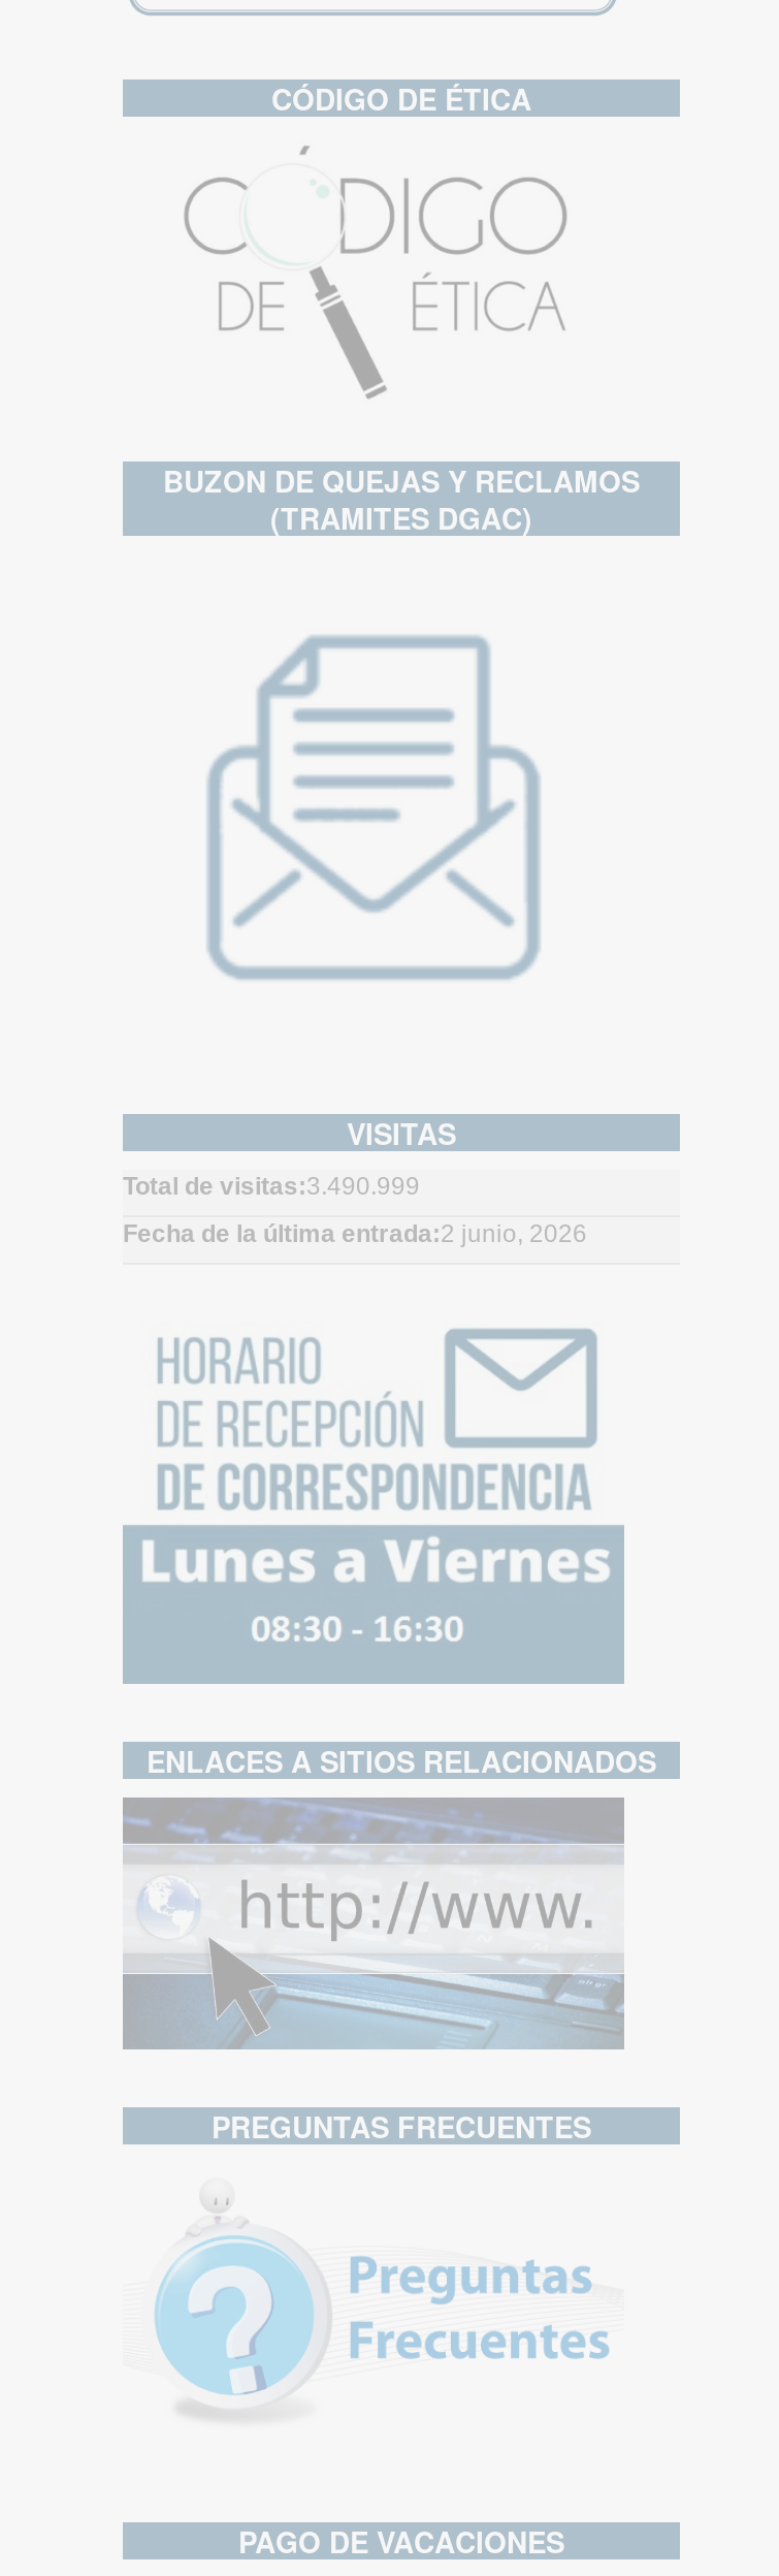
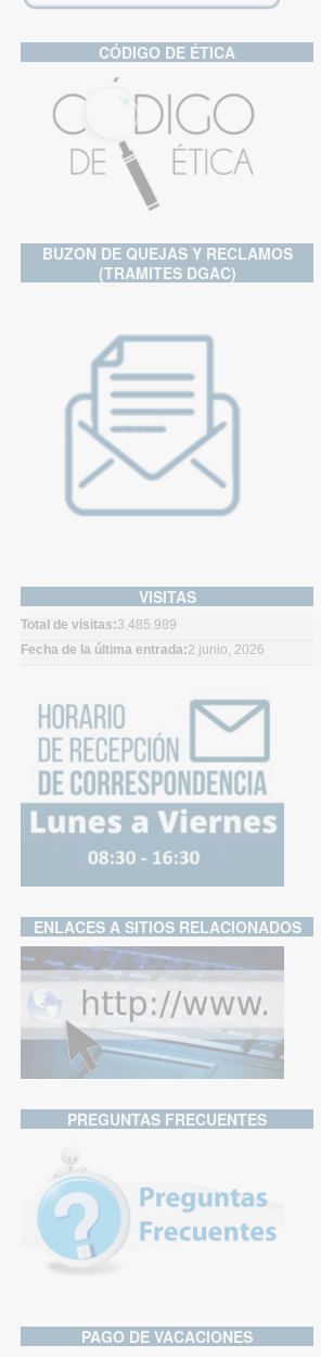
- Total de visitas:3.490.999
+ Total de visitas:3.485.989
